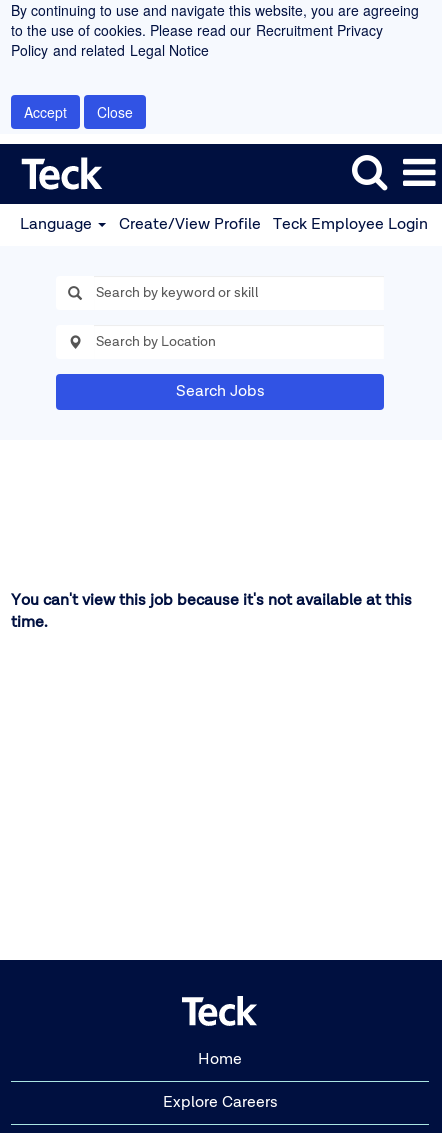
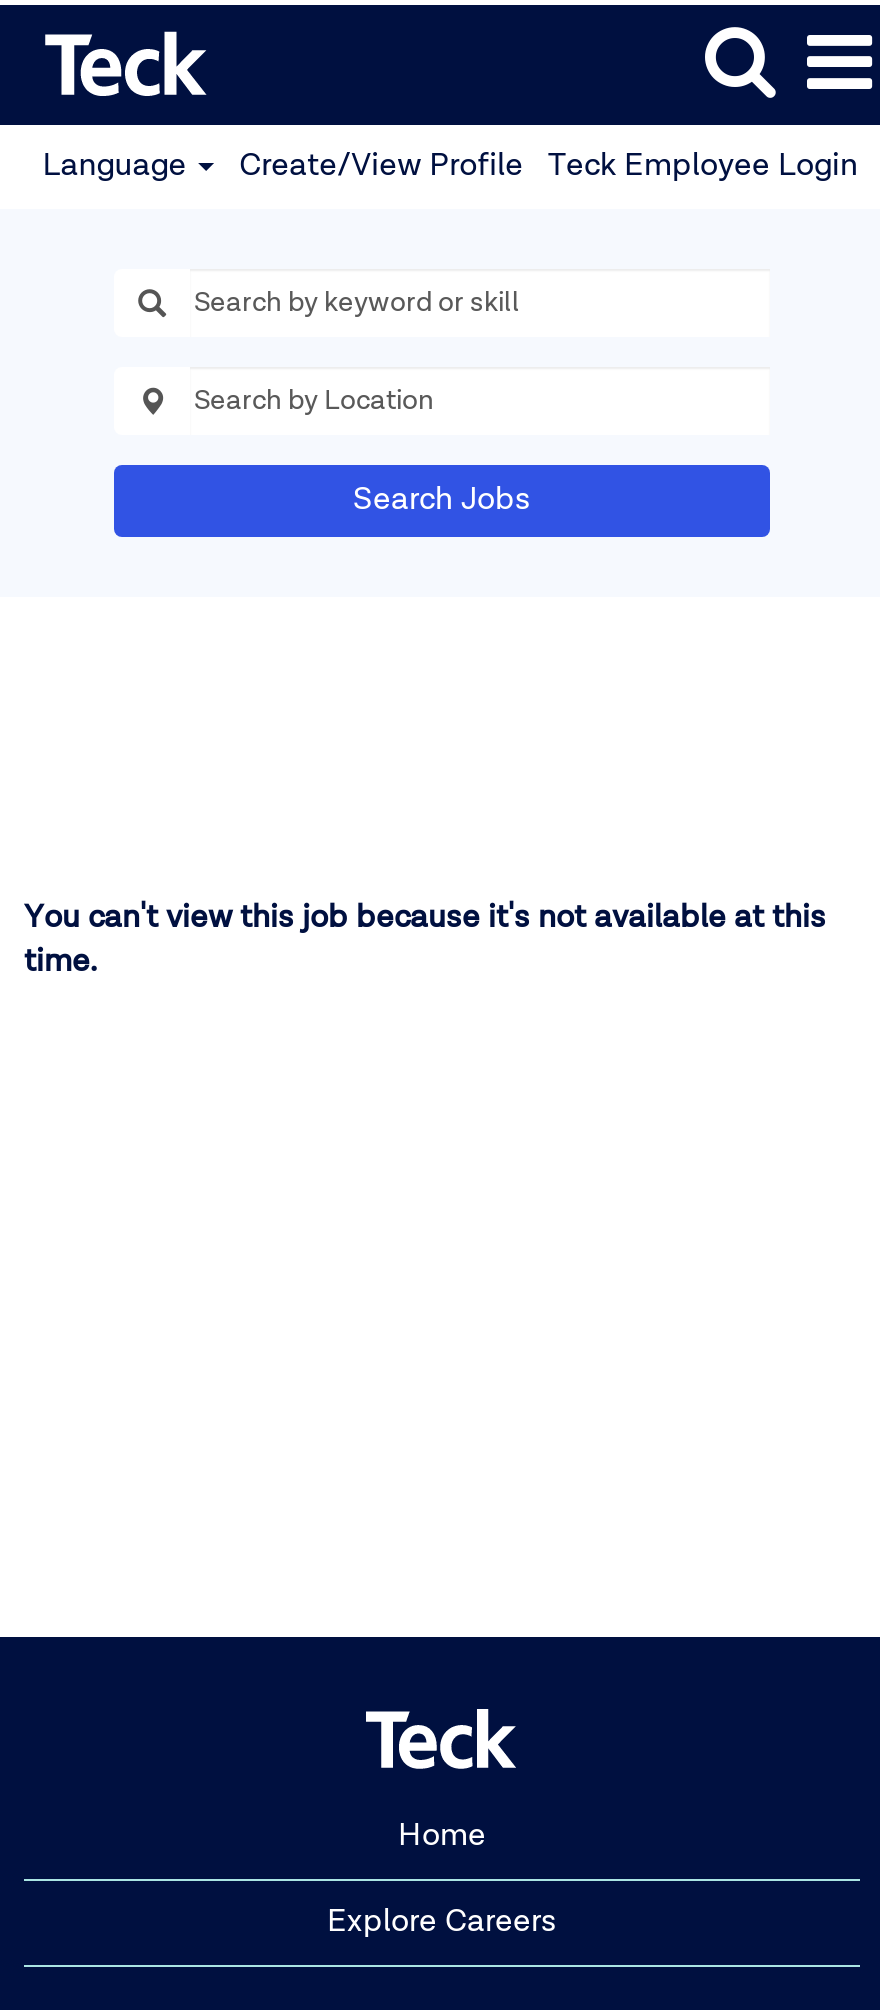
- By continuing to use and navigate this website, you are agreeing
- to the use of cookies. Please read our Recruitment Privacy
- Policy and related Legal Notice
- Accept
- Close
